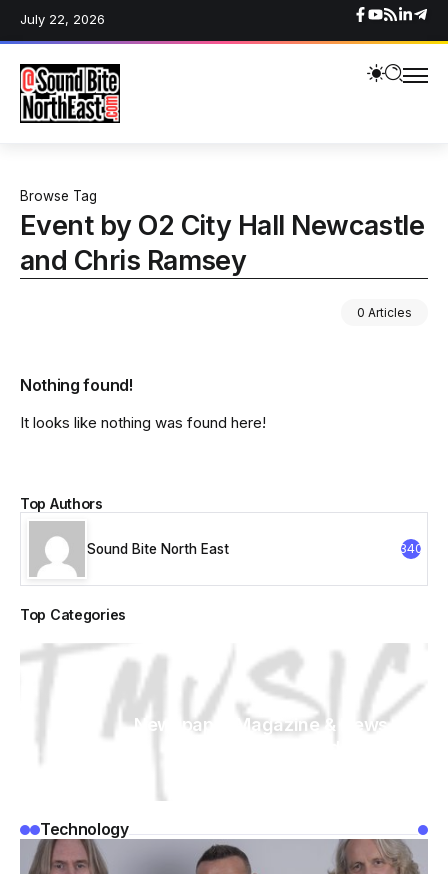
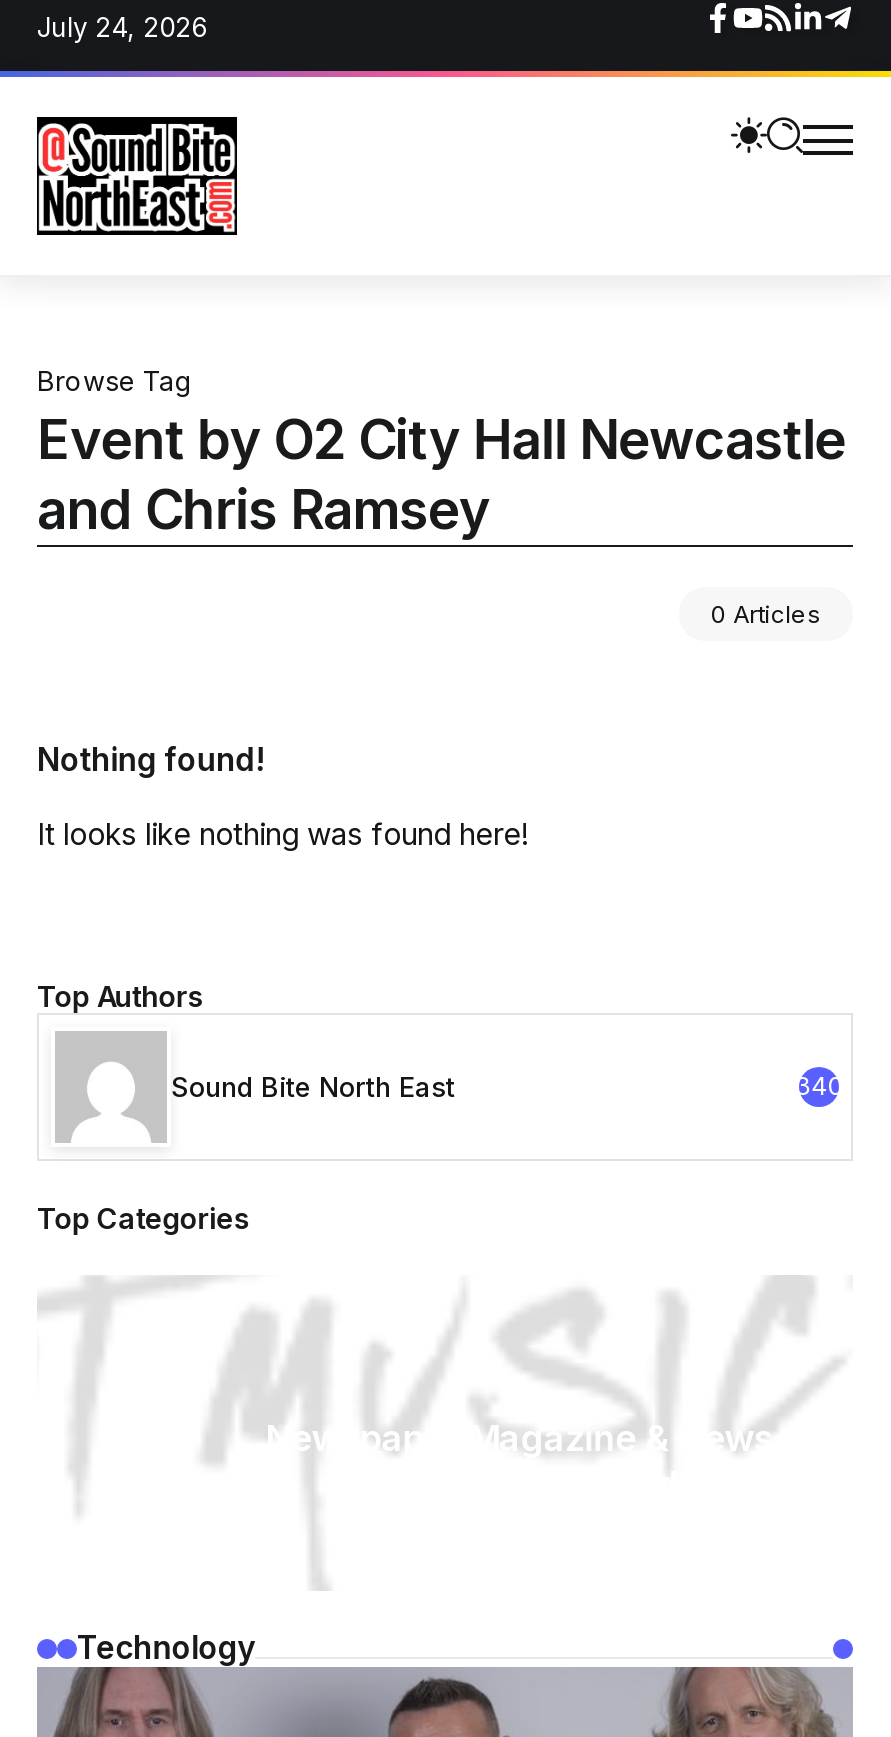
- July 22, 2026
+ July 24, 2026
